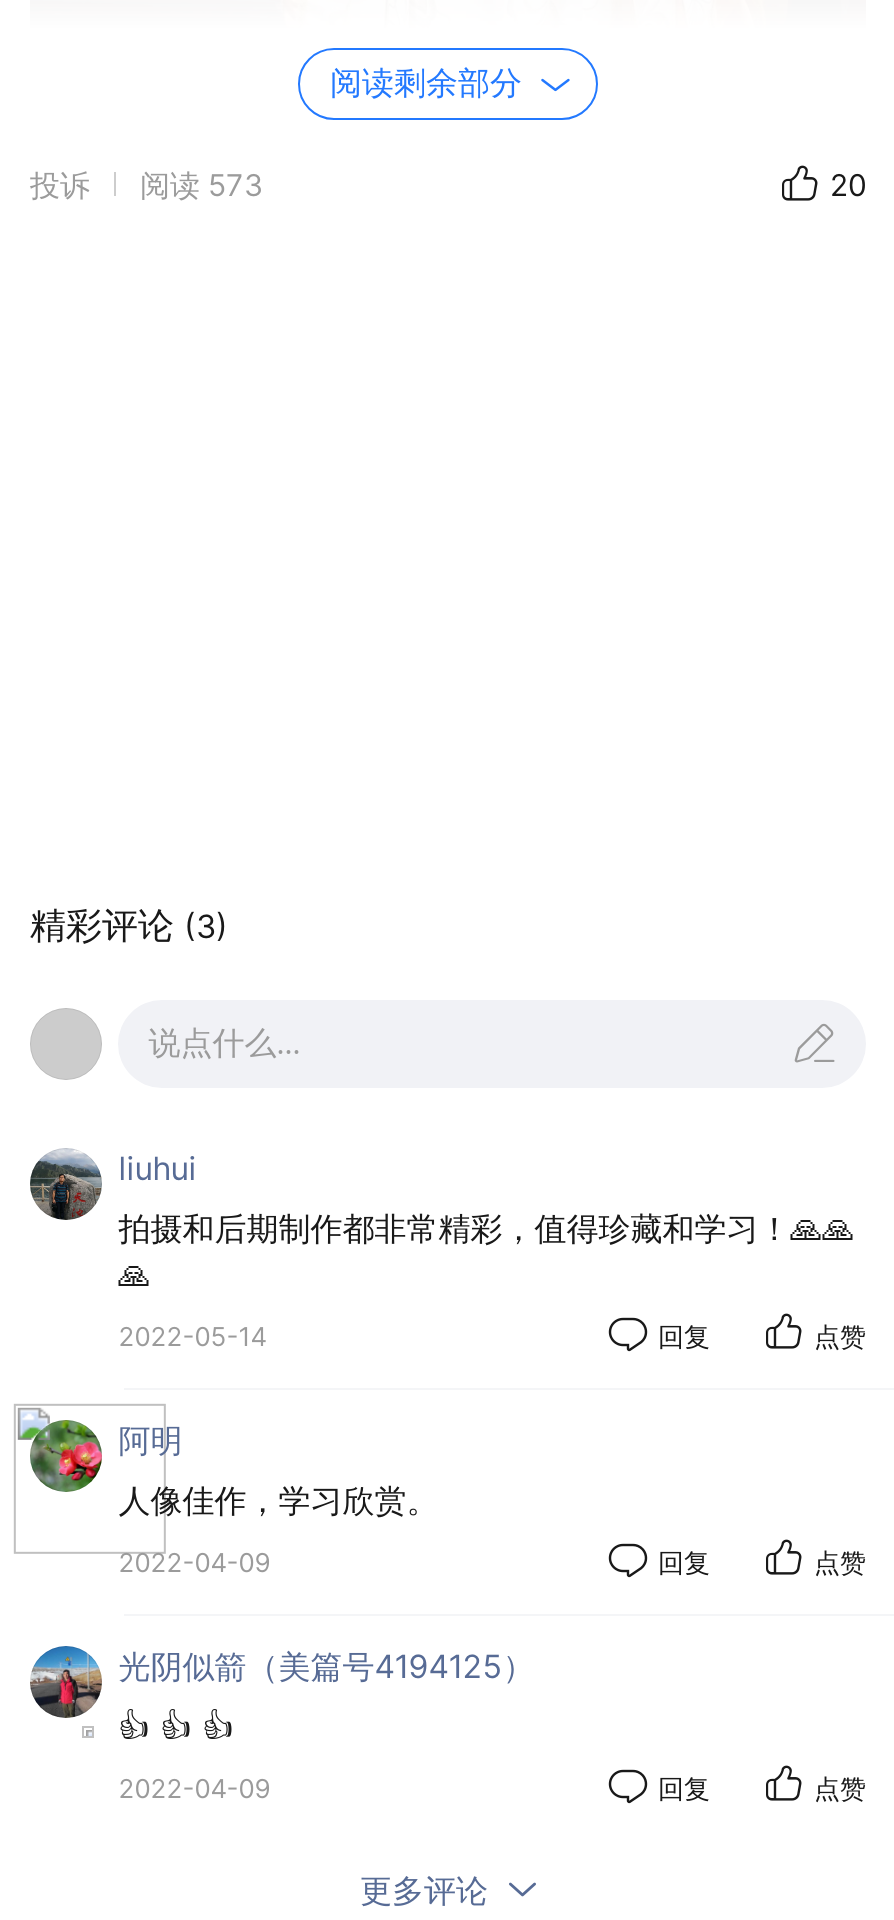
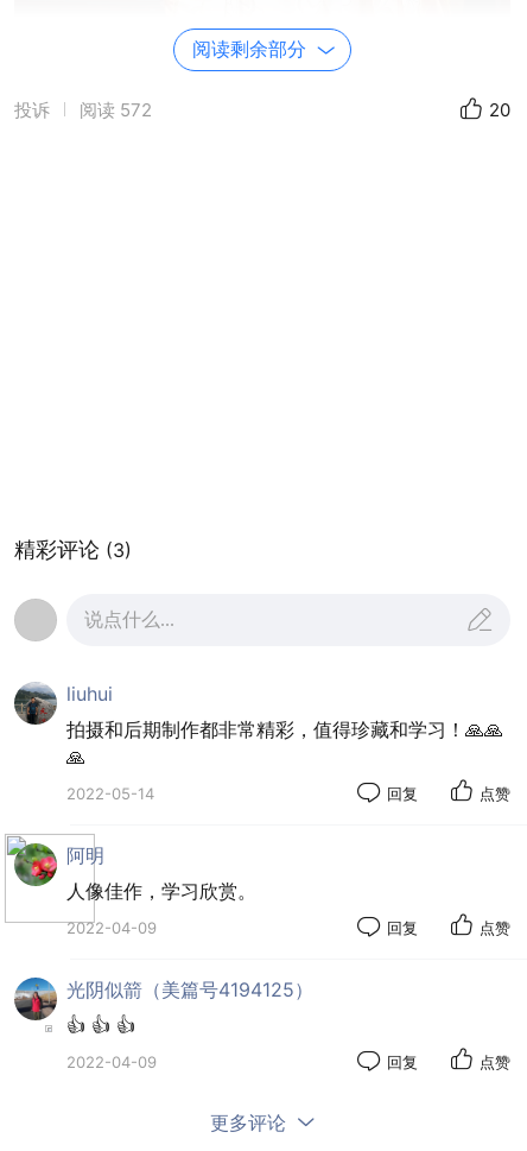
- 投诉 阅读 573
+ 投诉 阅读 572
